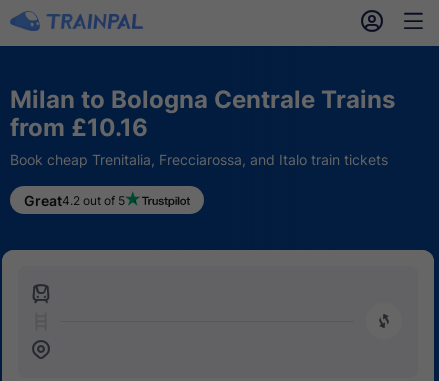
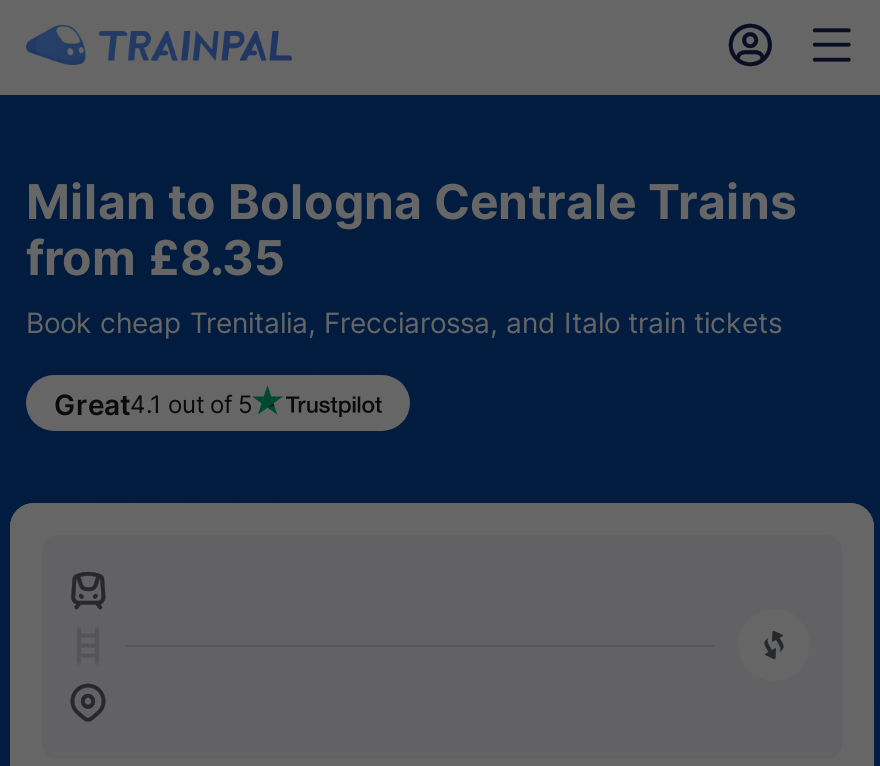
- from £10.16
+ from £8.35

- Great4.2 out of 5
+ Great4.1 out of 5
